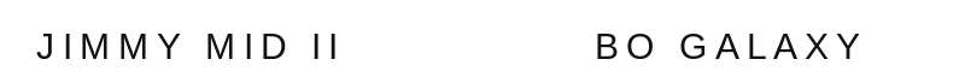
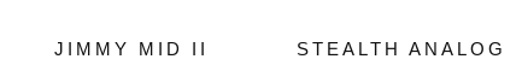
- BO GALAXY
+ STEALTH ANALOG
